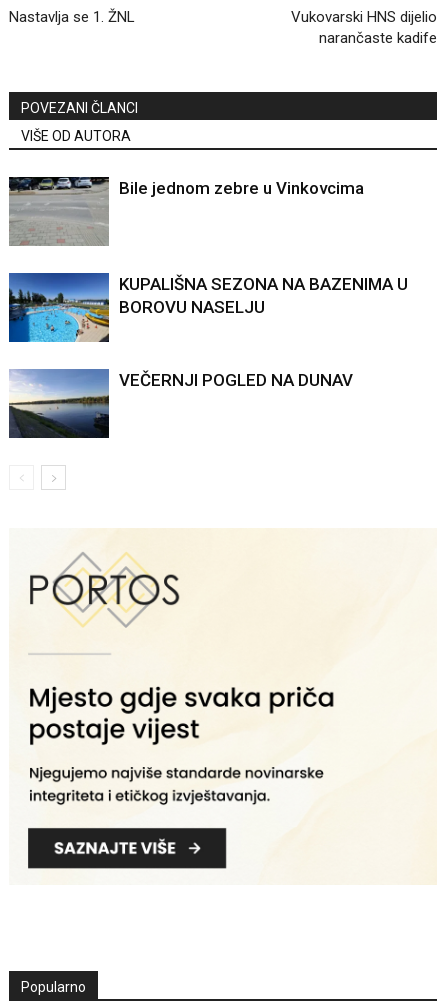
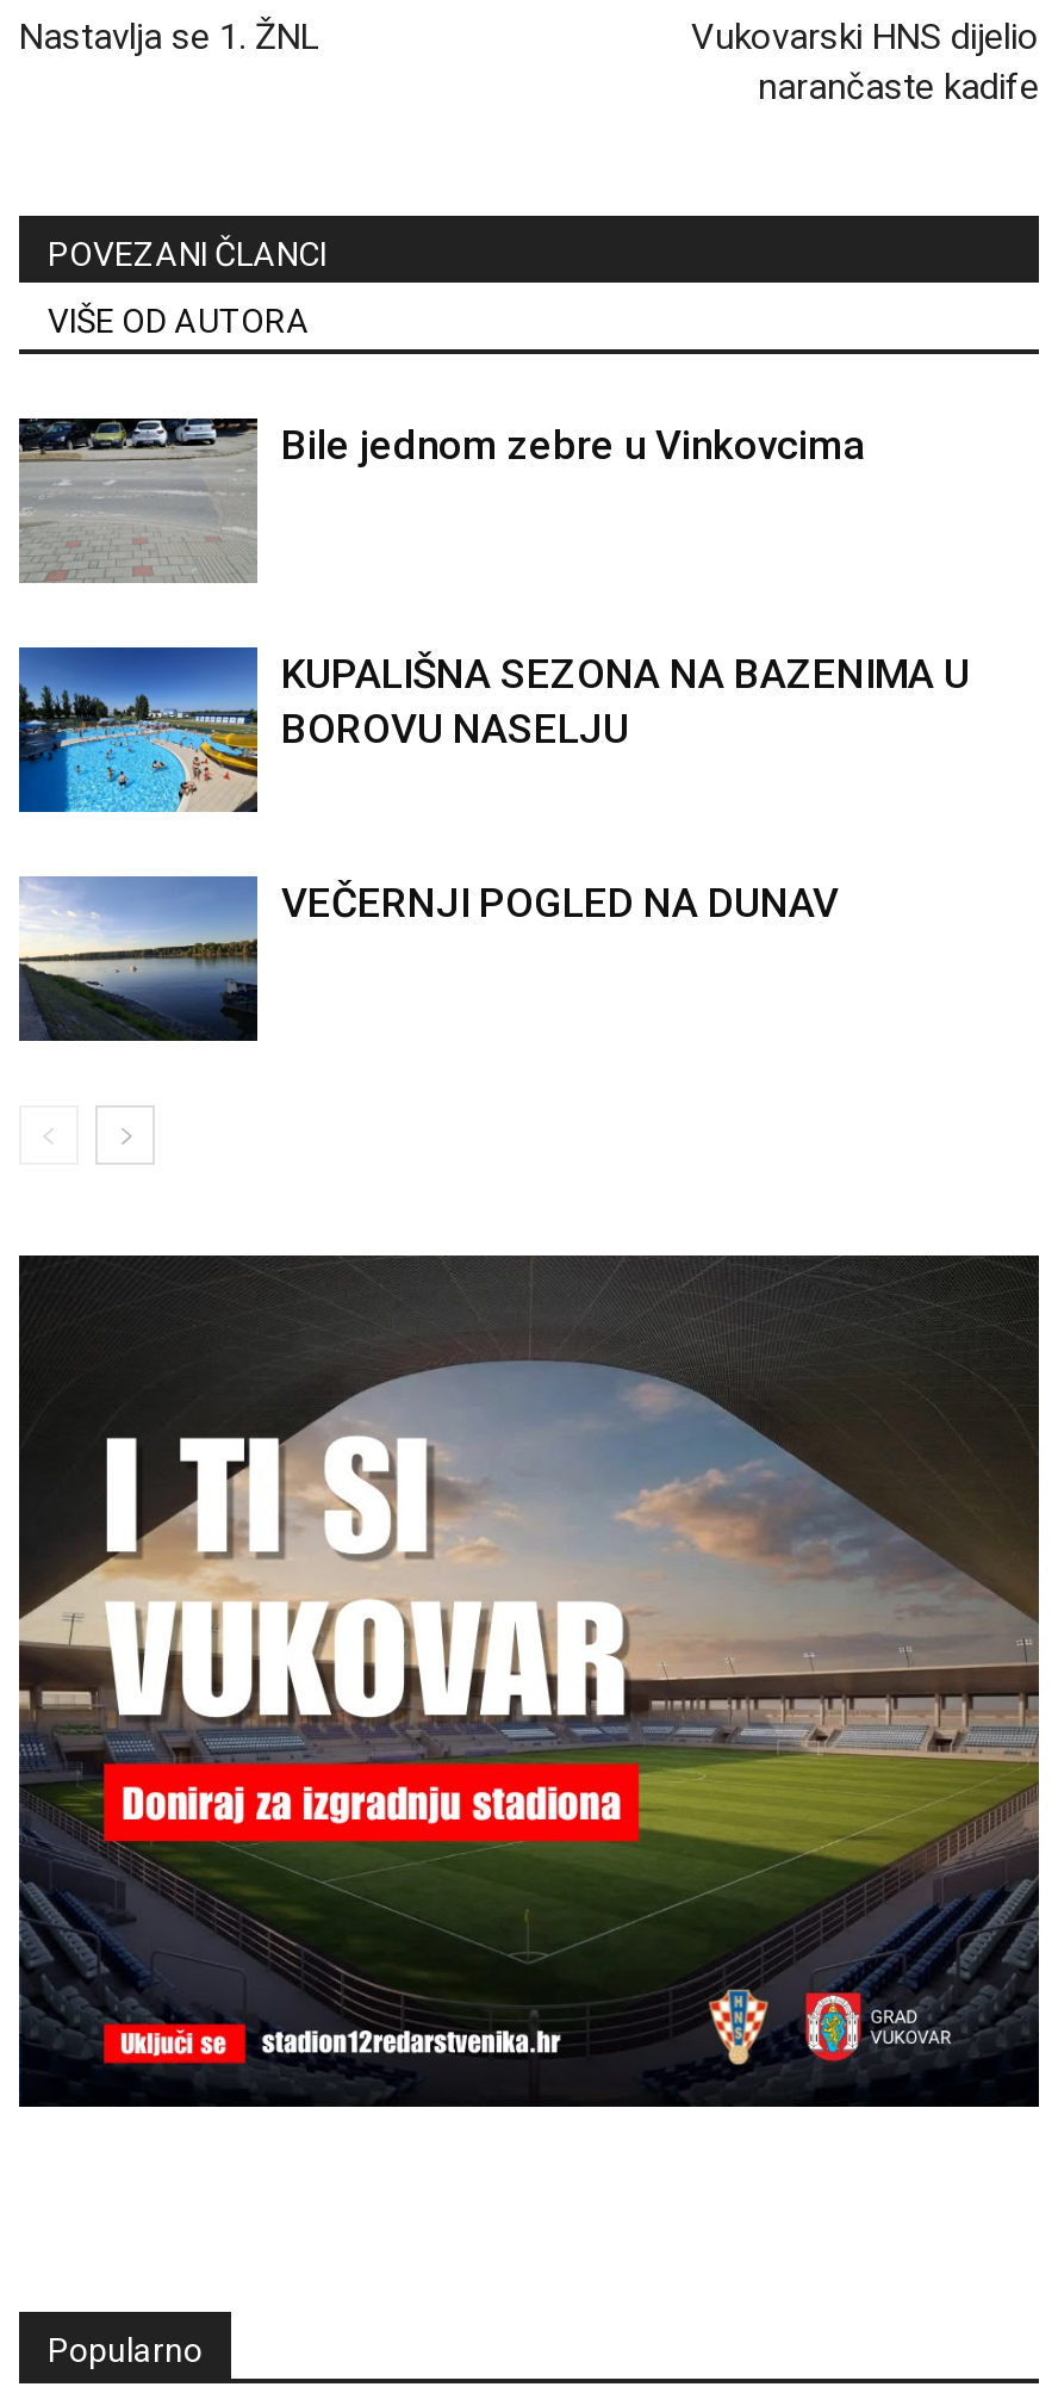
- [image]
+ [image]
